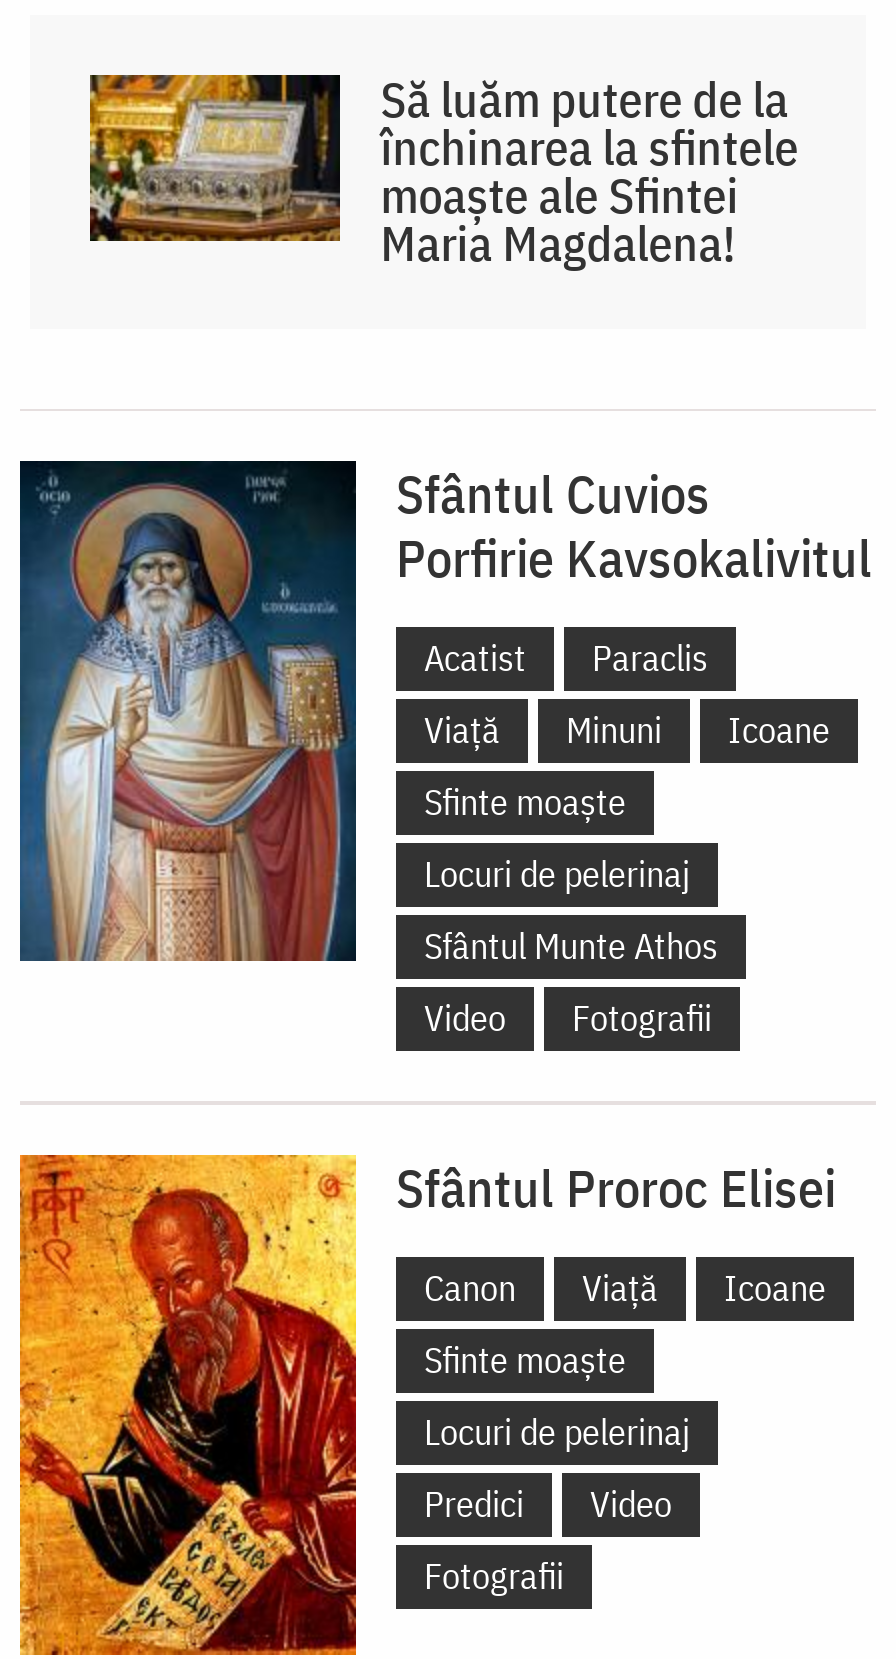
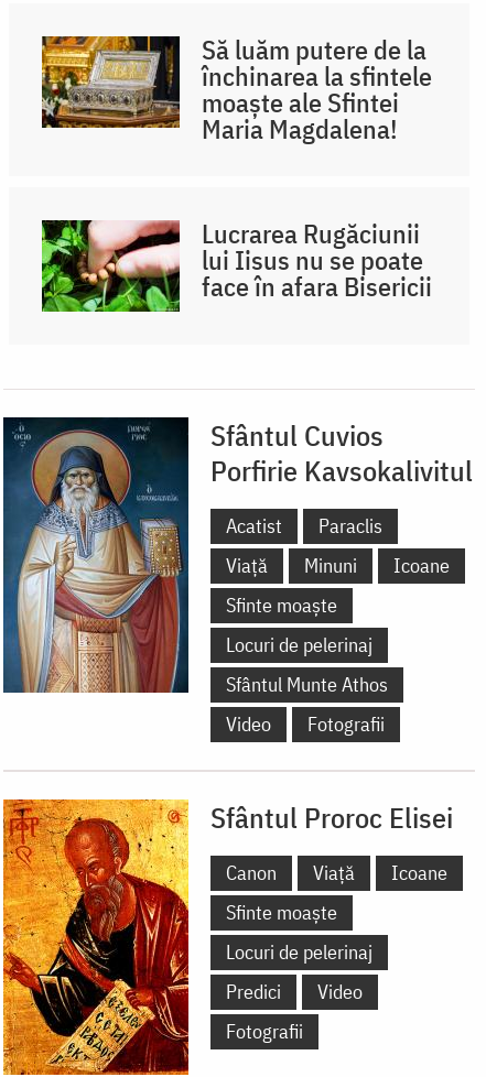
+ [image]
+ Lucrarea Rugăciunii
+ lui Iisus nu se poate
+ face în afara Bisericii
